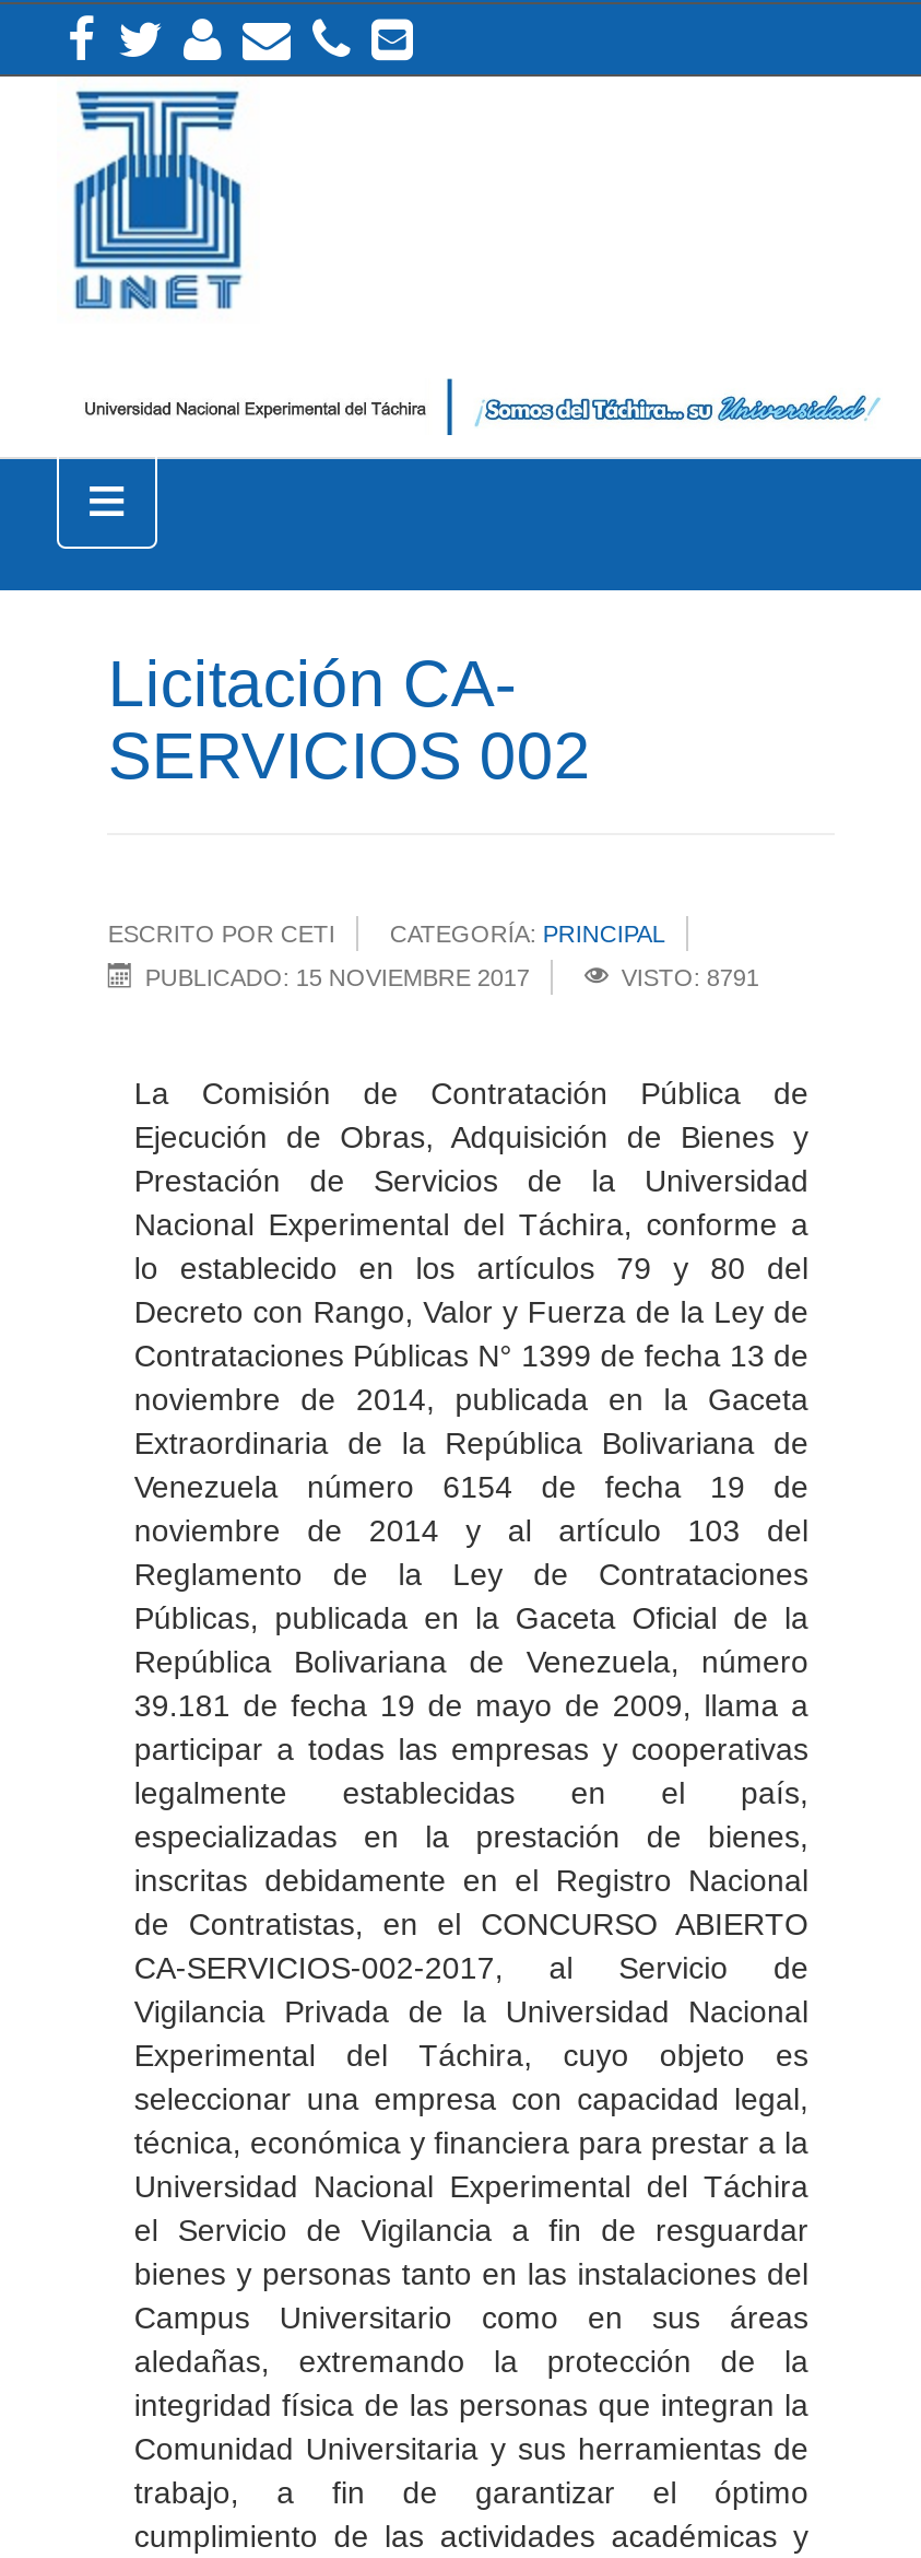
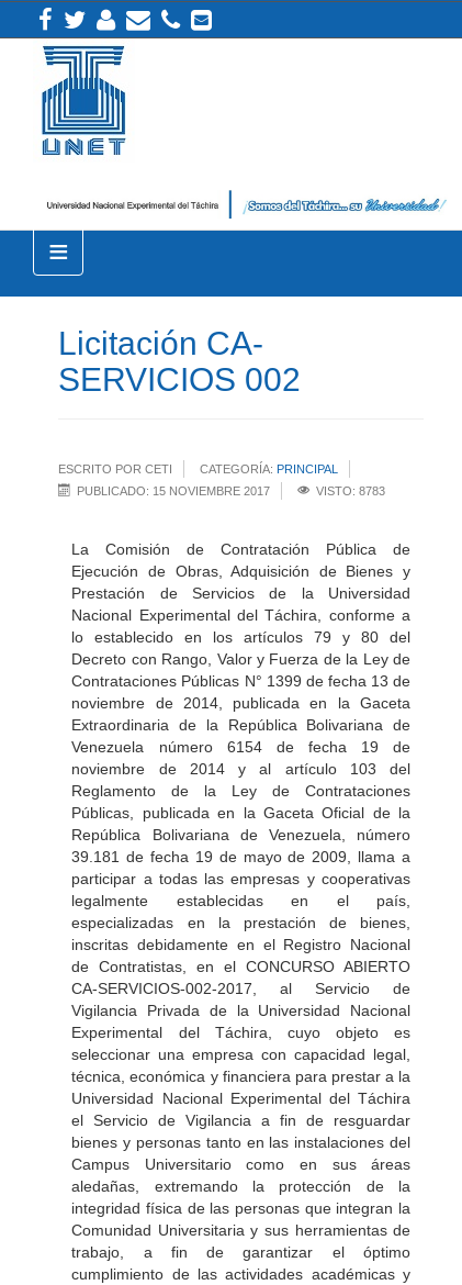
- VISTO: 8791
+ VISTO: 8783
